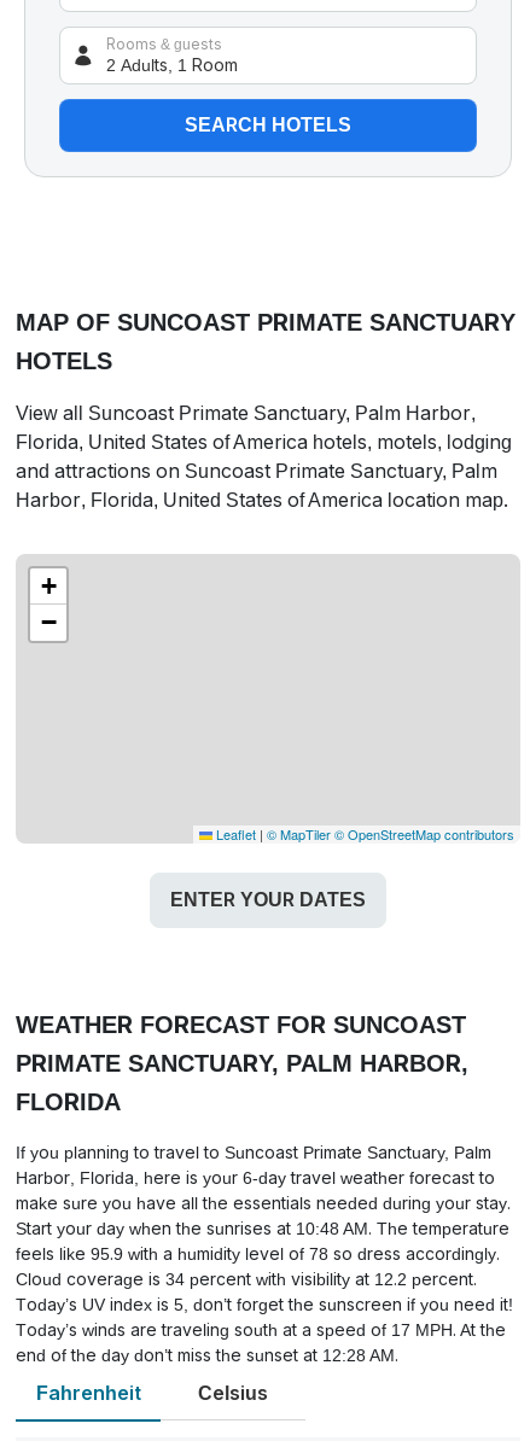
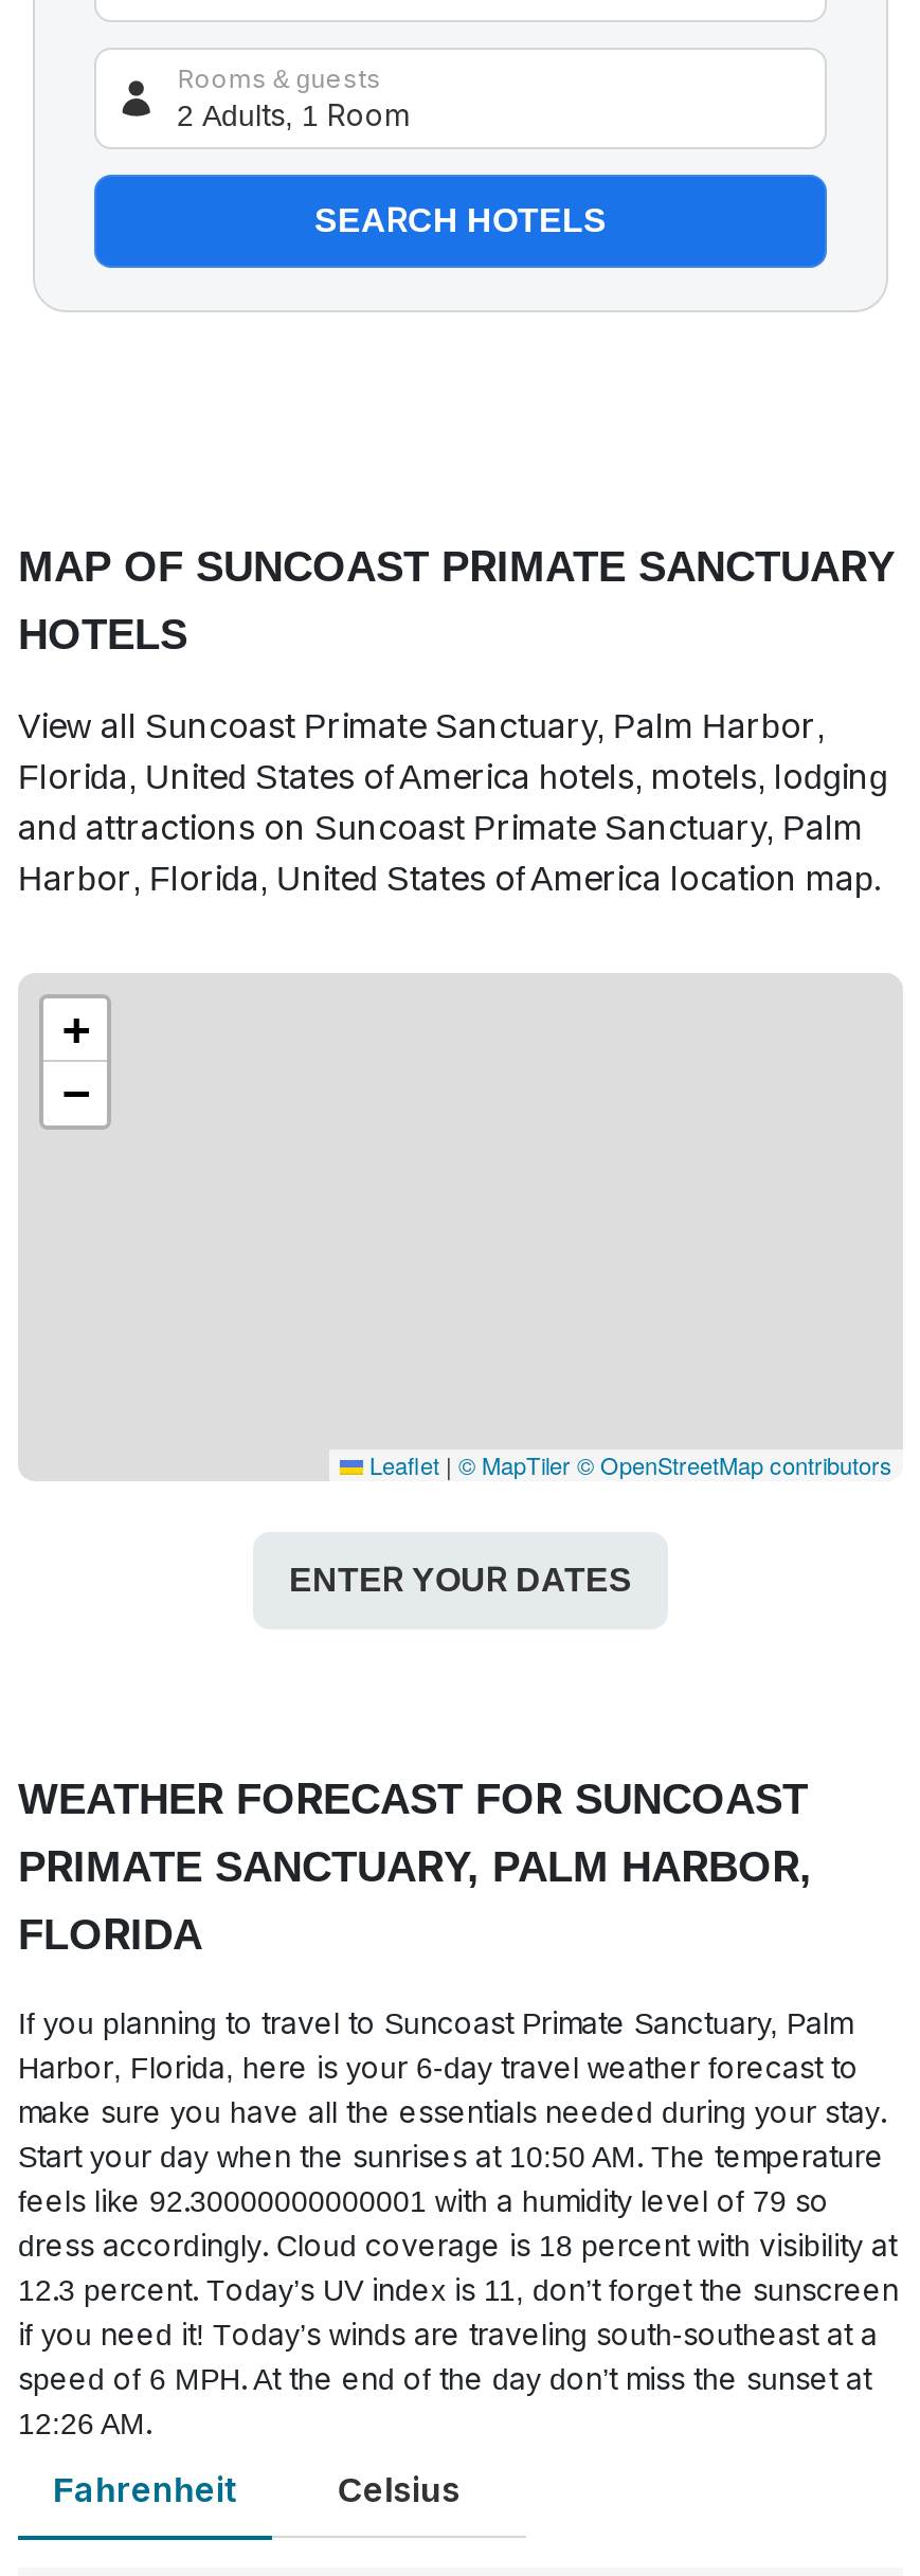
- Start your day when the sunrises at 10:48 AM. The temperature
- feels like 95.9 with a humidity level of 78 so dress accordingly.
- Cloud coverage is 34 percent with visibility at 12.2 percent.
- Today’s UV index is 5, don’t forget the sunscreen if you need it!
- Today’s winds are traveling south at a speed of 17 MPH. At the
- end of the day don’t miss the sunset at 12:28 AM.
+ Start your day when the sunrises at 10:50 AM. The temperature
+ feels like 92.30000000000001 with a humidity level of 79 so
+ dress accordingly. Cloud coverage is 18 percent with visibility at
+ 12.3 percent. Today’s UV index is 11, don’t forget the sunscreen
+ if you need it! Today’s winds are traveling south-southeast at a
+ speed of 6 MPH. At the end of the day don’t miss the sunset at
+ 12:26 AM.
